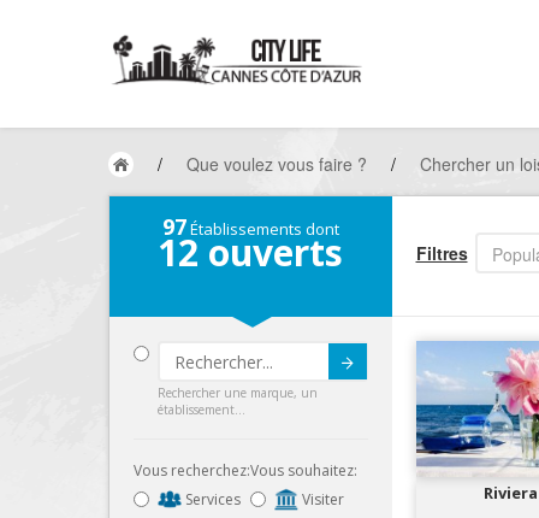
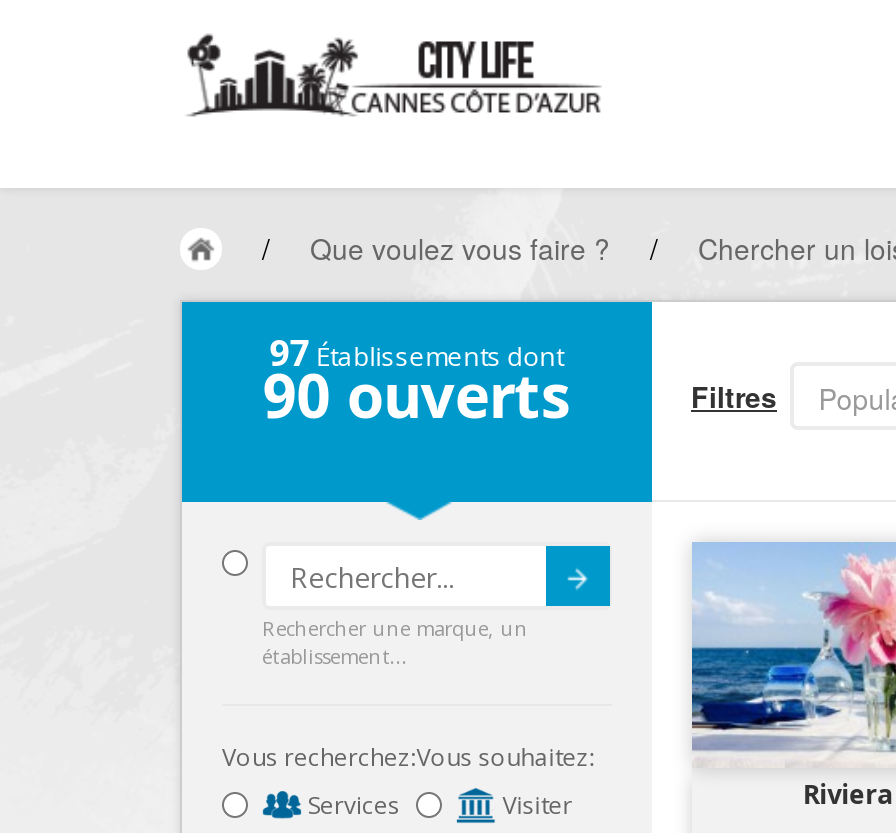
- 12ouverts
+ 90ouverts
